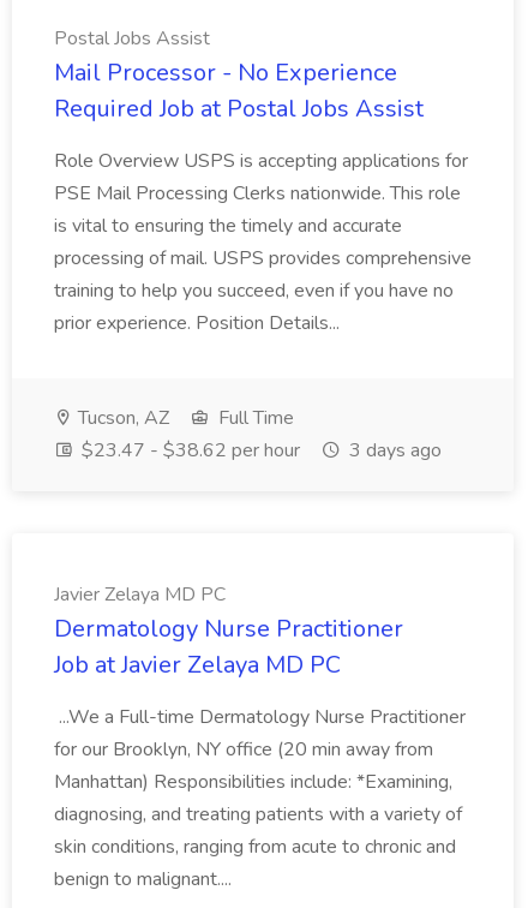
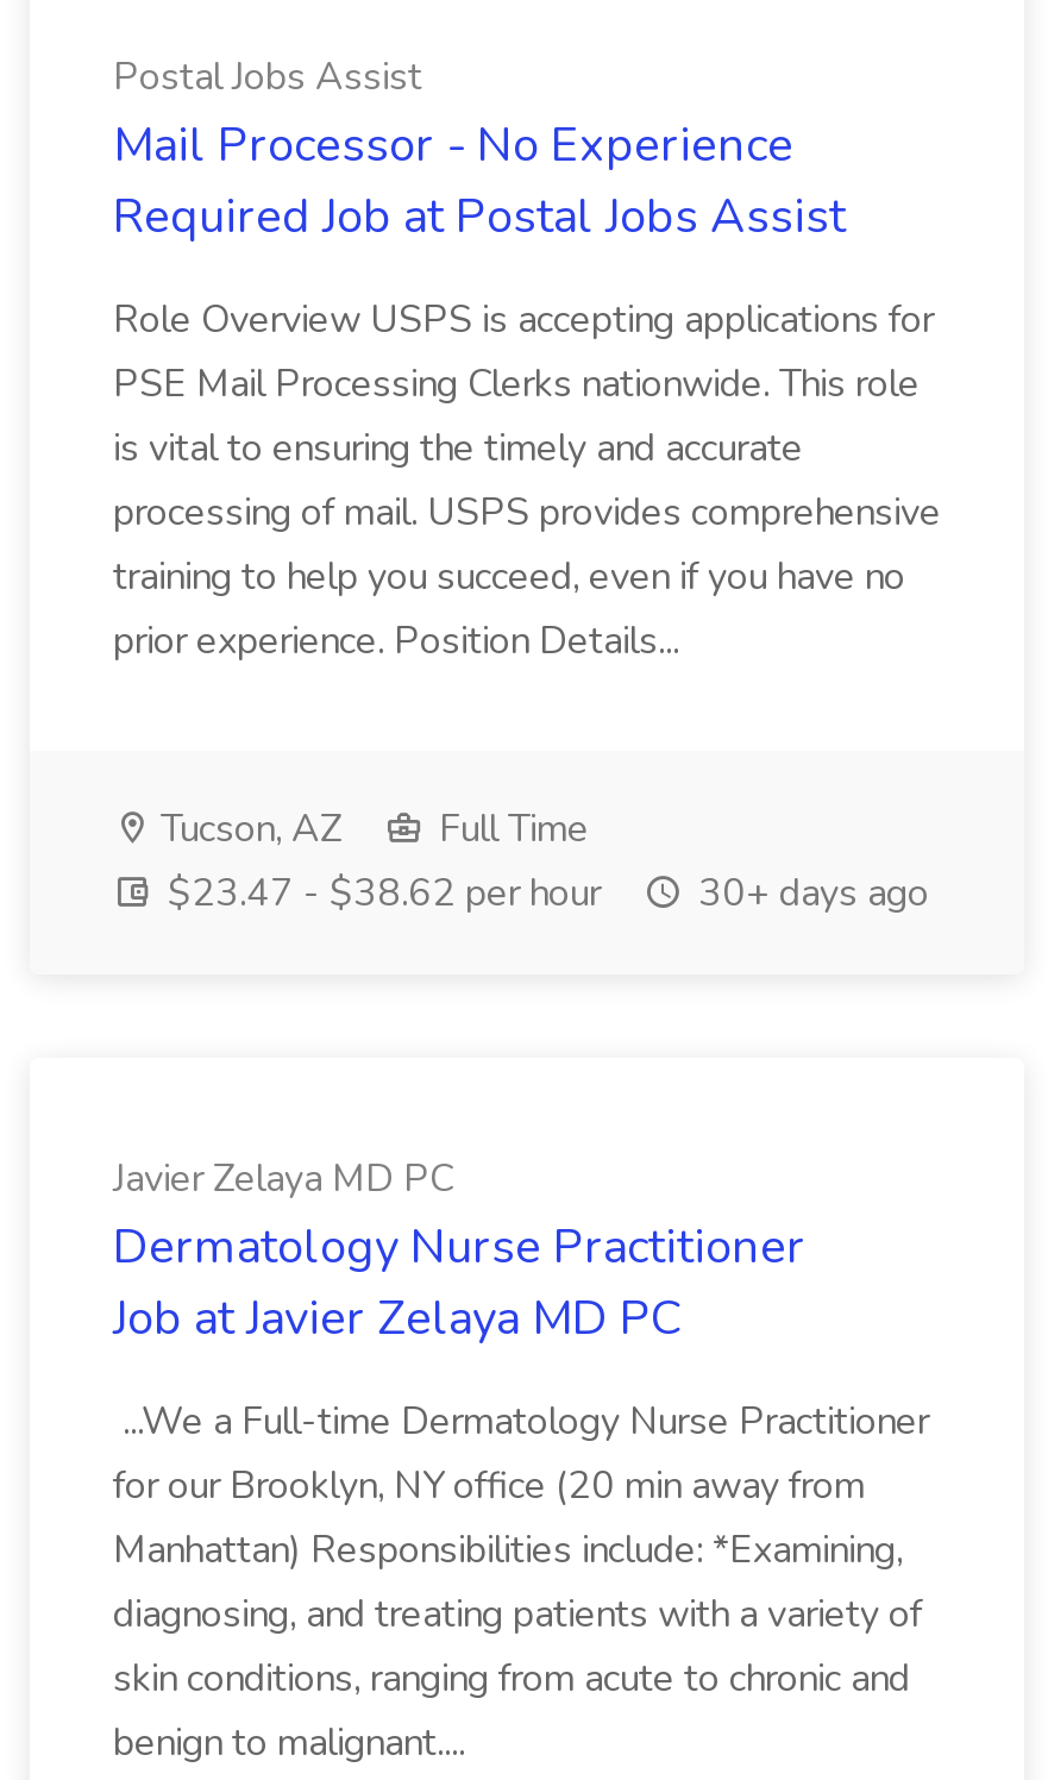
- $23.47 - $38.62 per hour 3 days ago
+ $23.47 - $38.62 per hour 30+ days ago
